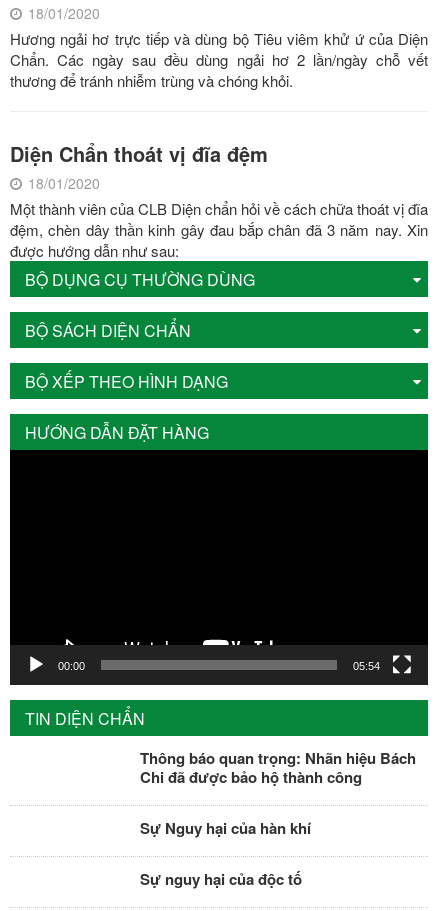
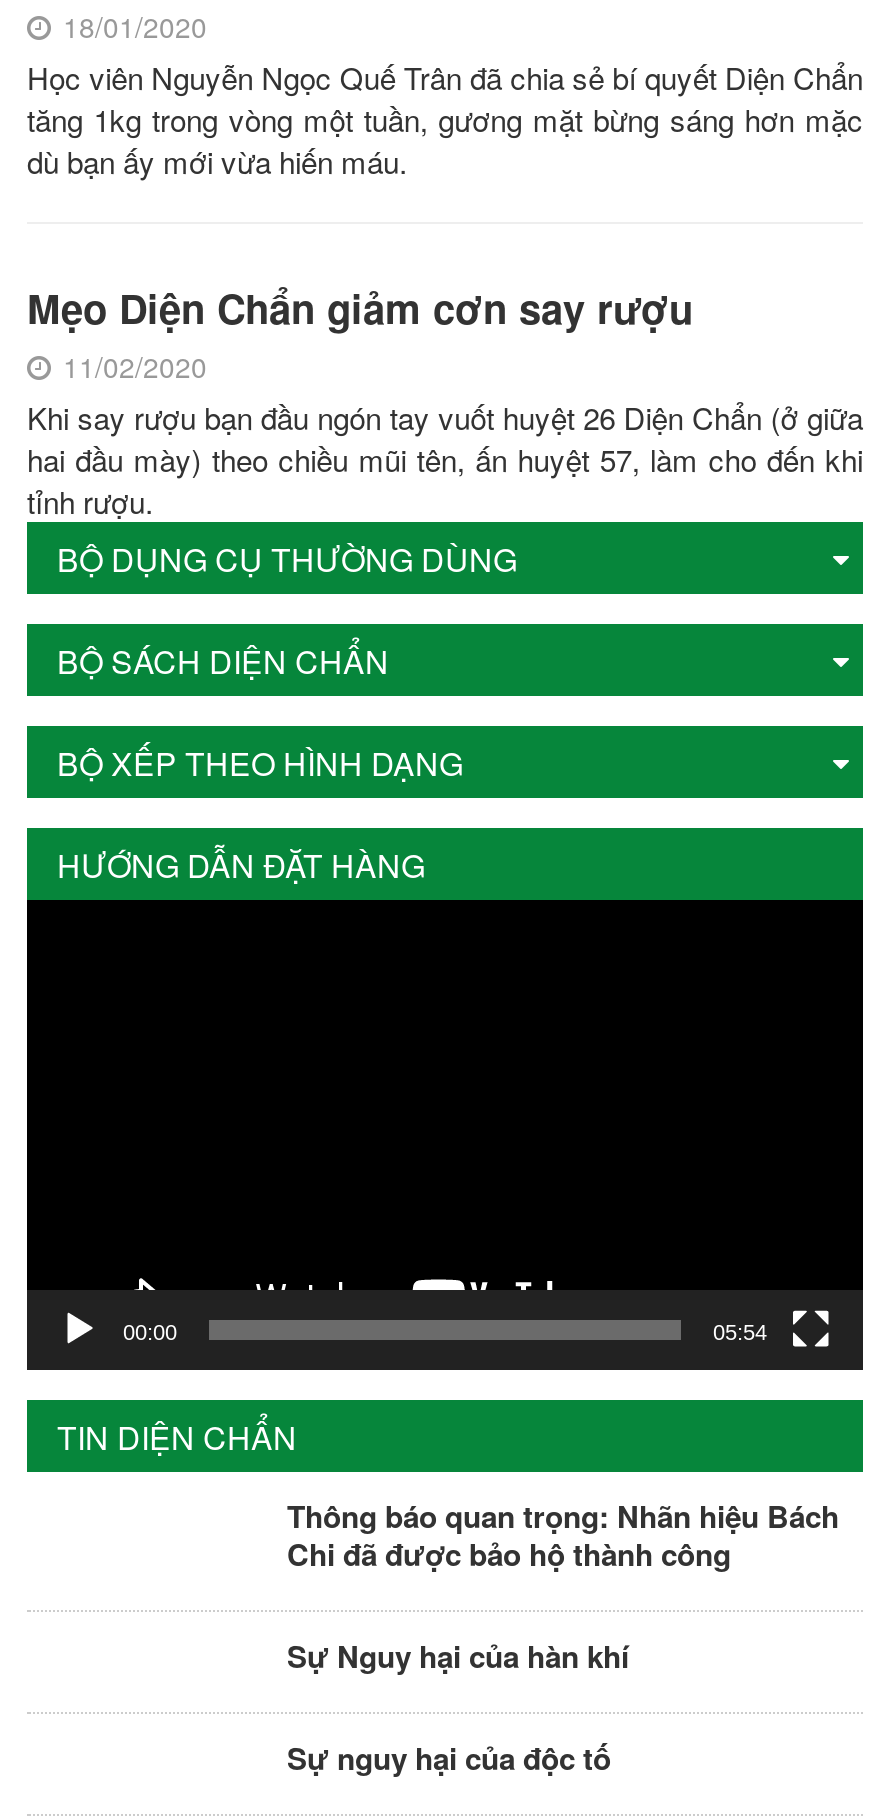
- Hương ngải hơ trực tiếp và dùng bộ Tiêu viêm khử ứ của Diện
- Chẩn. Các ngày sau đều dùng ngải hơ 2 lần/ngày chỗ vết
- thương để tránh nhiễm trùng và chóng khỏi.
+ Học viên Nguyễn Ngọc Quế Trân đã chia sẻ bí quyết Diện Chẩn
+ tăng 1kg trong vòng một tuần, gương mặt bừng sáng hơn mặc
+ dù bạn ấy mới vừa hiến máu.

- Diện Chẩn thoát vị đĩa đệm
- 18/01/2020
- Một thành viên của CLB Diện chẩn hỏi về cách chữa thoát vị đĩa
- đệm, chèn dây thần kinh gây đau bắp chân đã 3 năm nay. Xin
- được hướng dẫn như sau:
+ Mẹo Diện Chẩn giảm cơn say rượu
+ 11/02/2020
+ Khi say rượu bạn đầu ngón tay vuốt huyệt 26 Diện Chẩn (ở giữa
+ hai đầu mày) theo chiều mũi tên, ấn huyệt 57, làm cho đến khi
+ tỉnh rượu.
